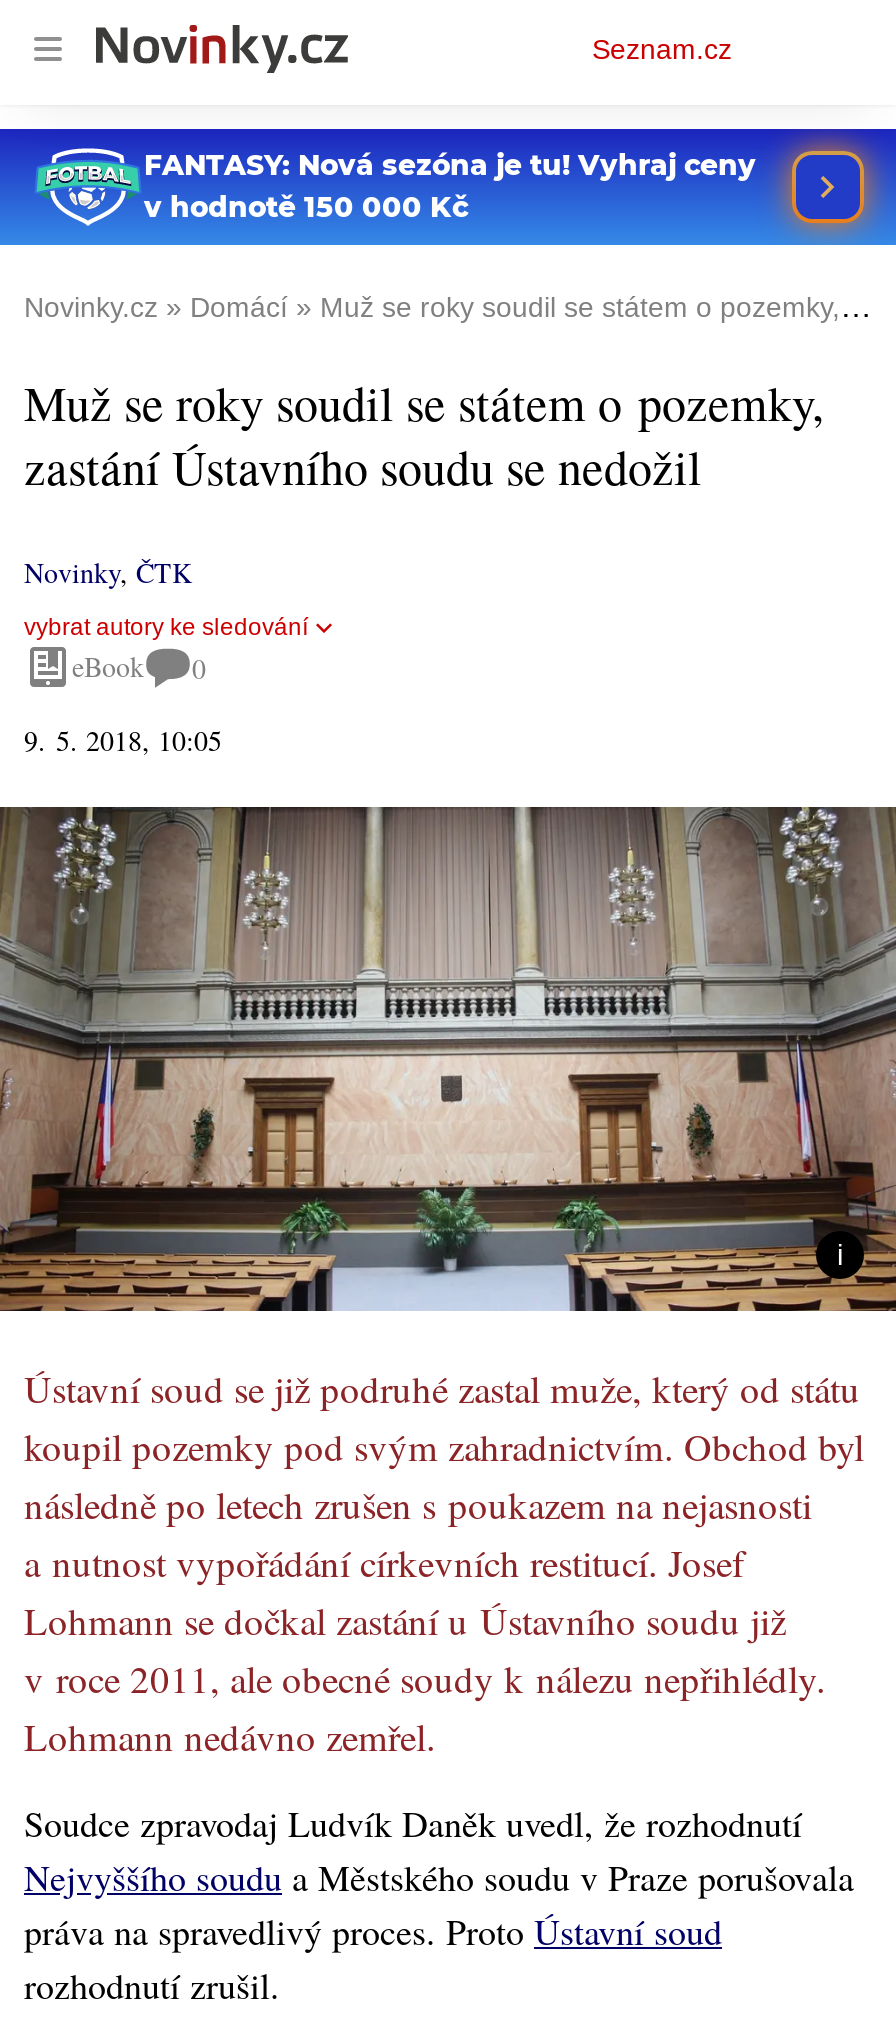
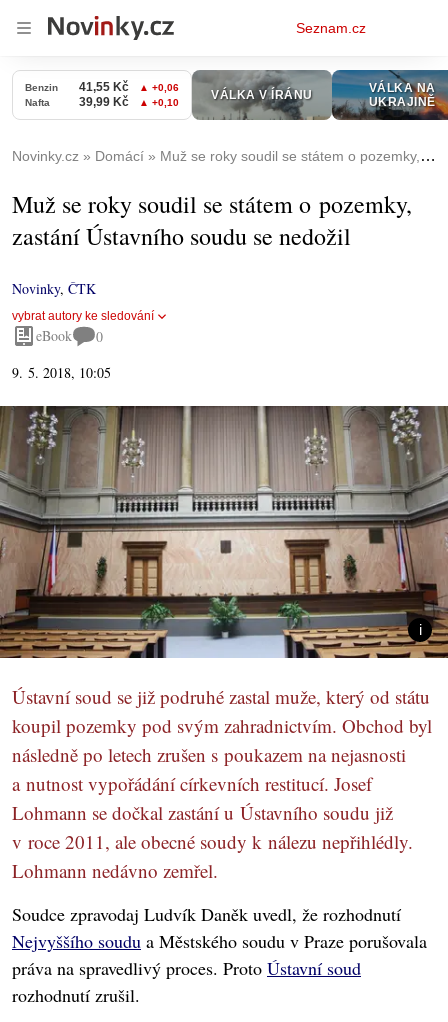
- [image]
+ [image]
